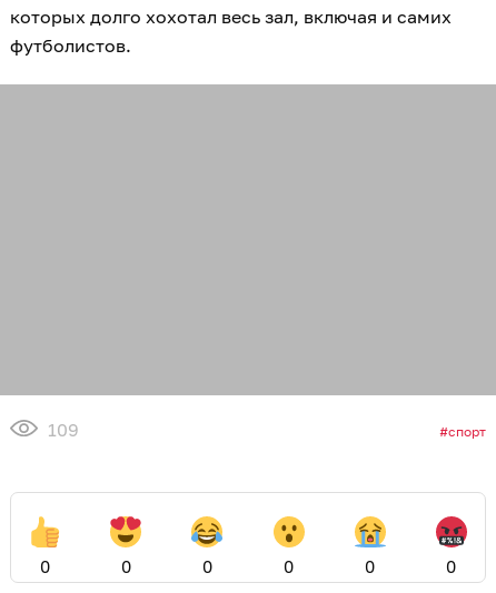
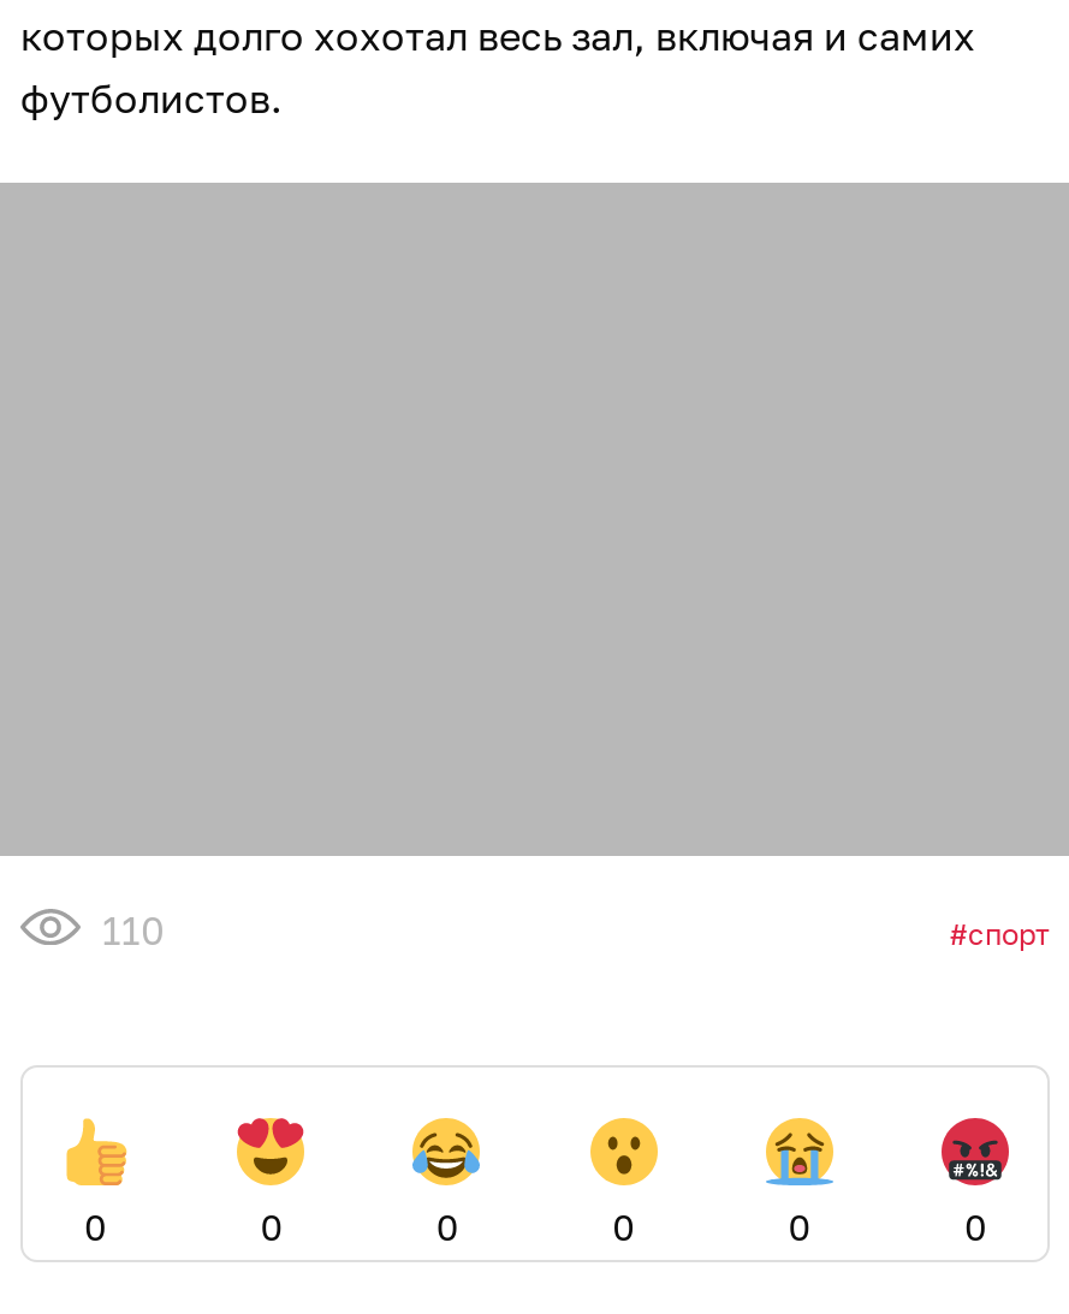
- 109
+ 110
